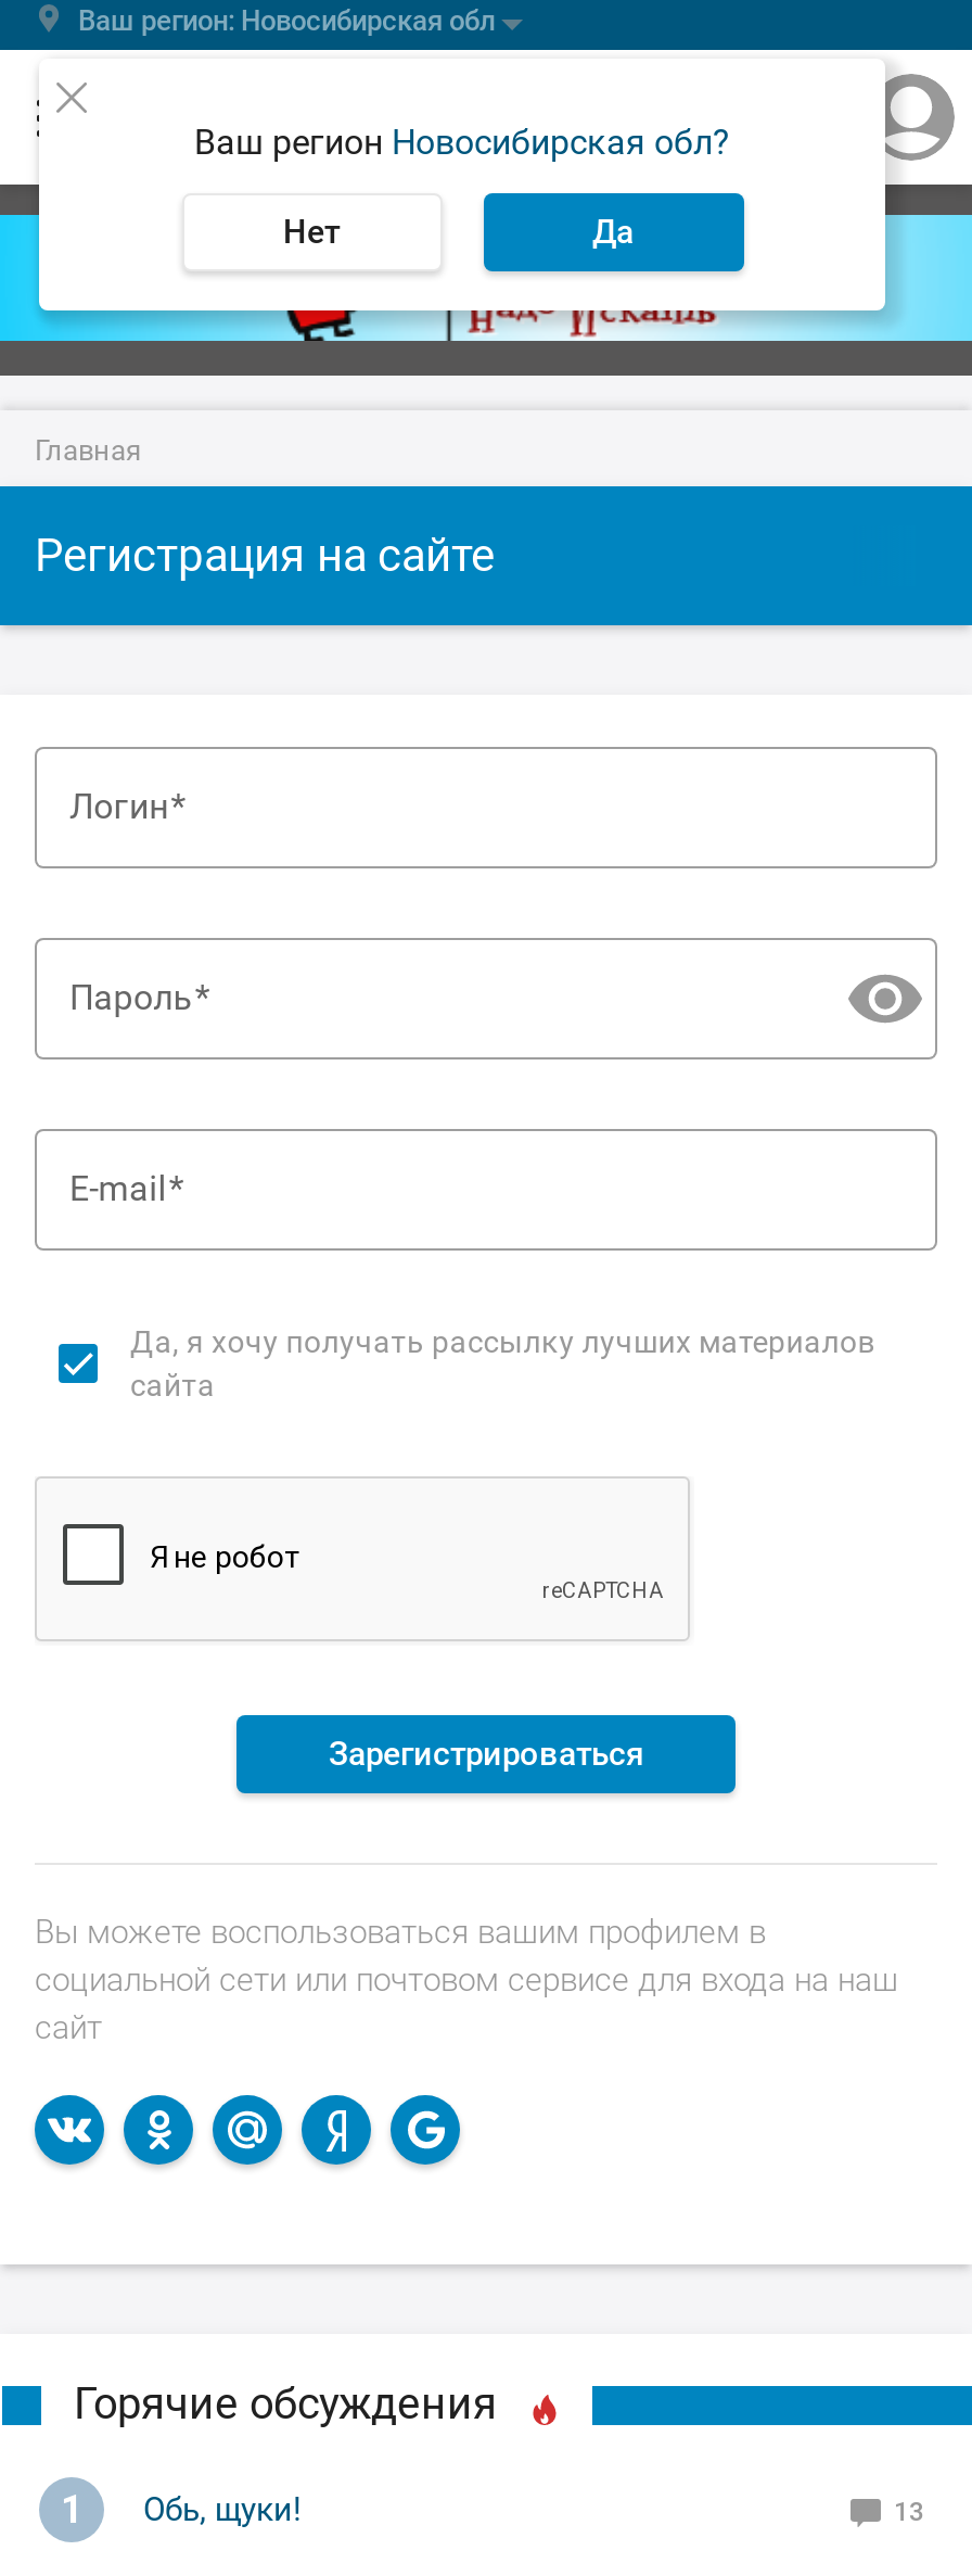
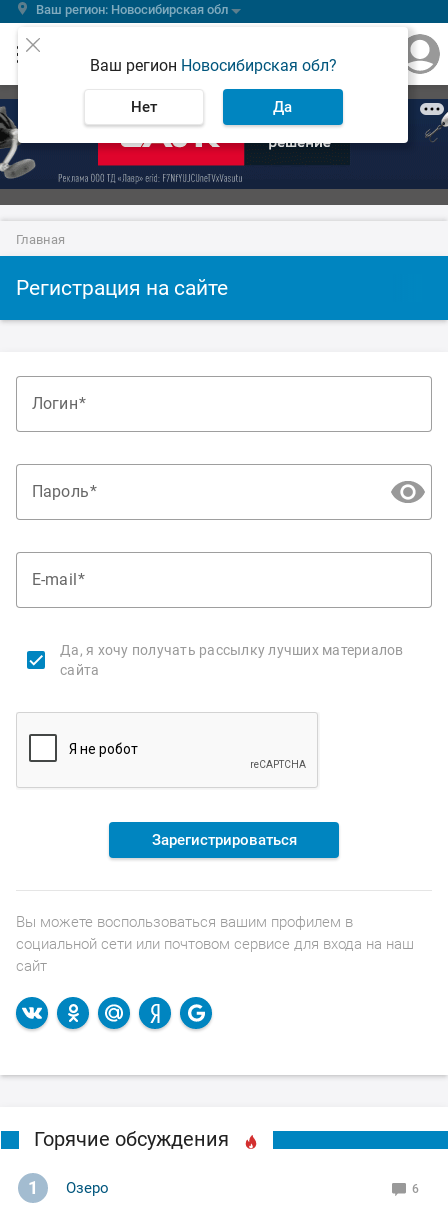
- [image]
+ [image]

- Обь, щуки!
- 13
+ Озеро
+ 6
